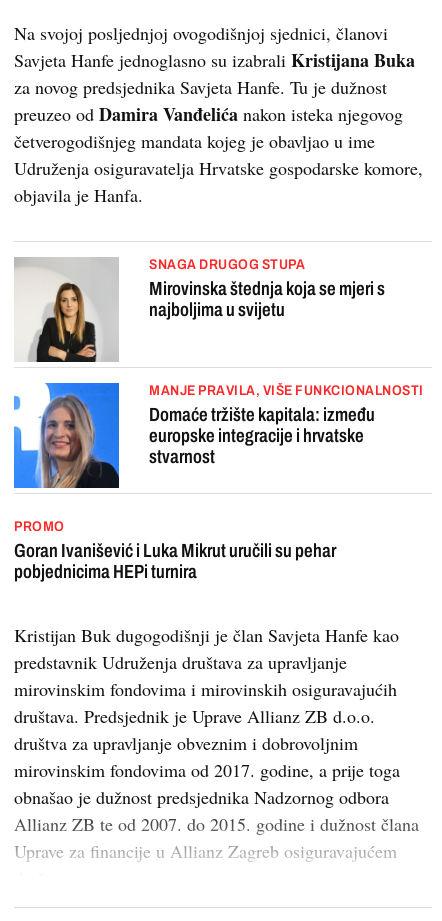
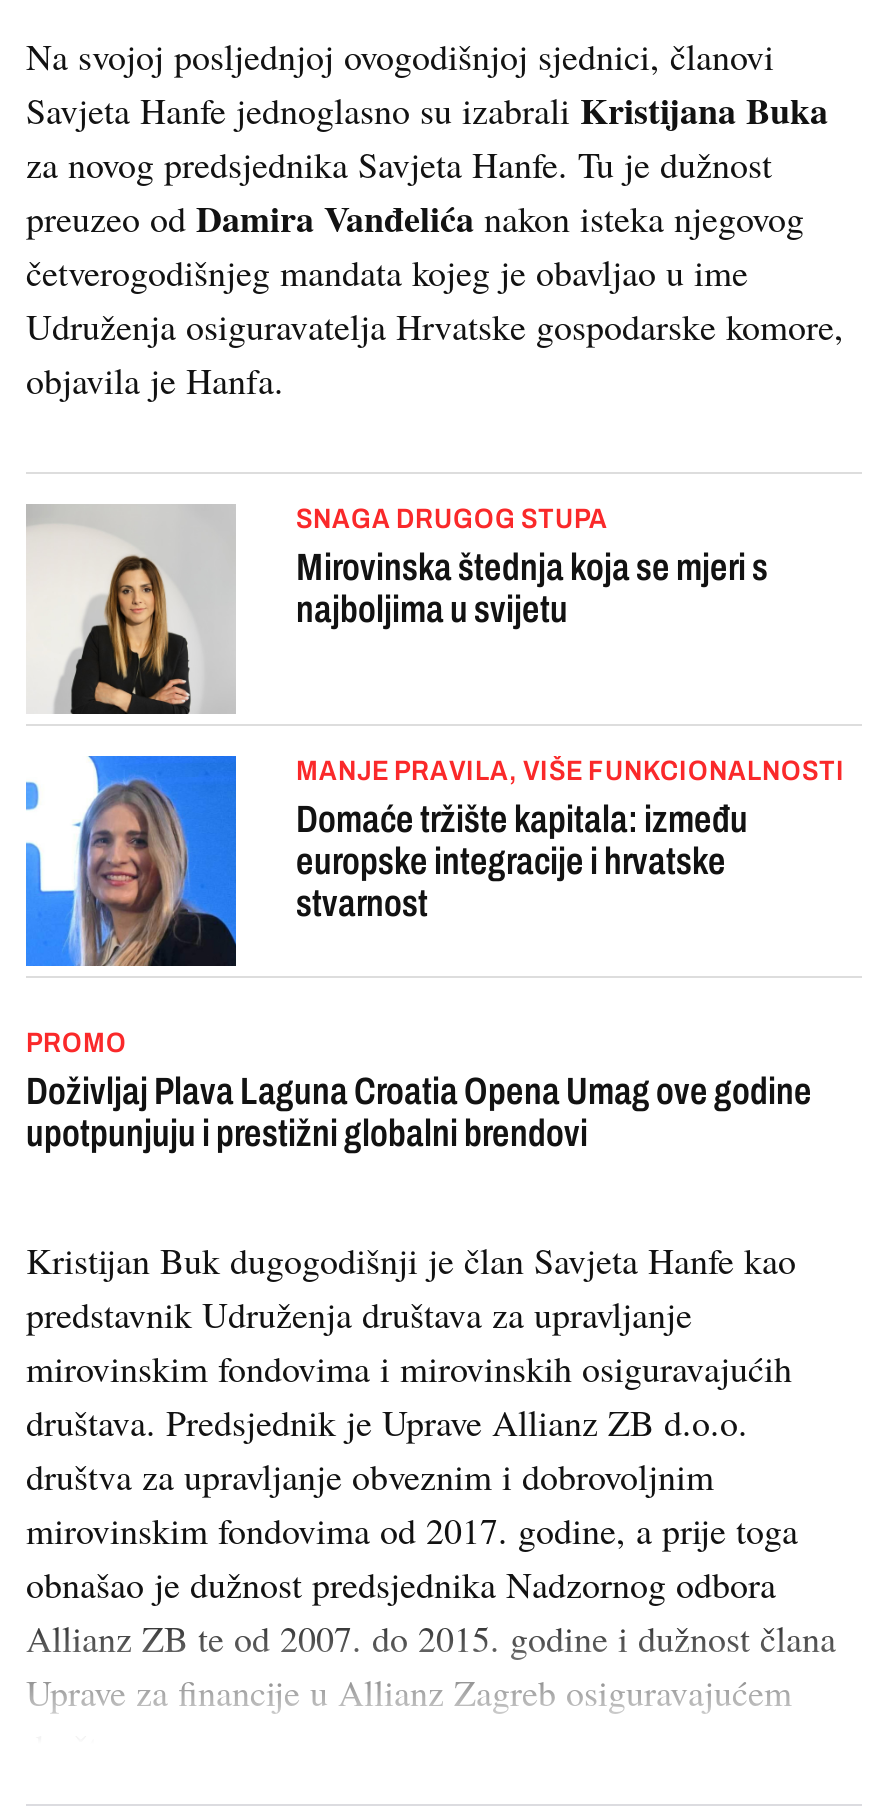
- Goran Ivanišević i Luka Mikrut uručili su pehar
- pobjednicima HEPi turnira
+ Doživljaj Plava Laguna Croatia Opena Umag ove godine
+ upotpunjuju i prestižni globalni brendovi
